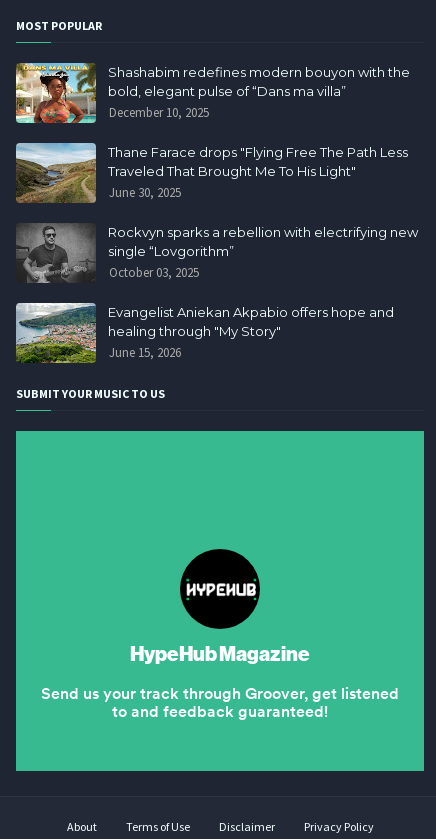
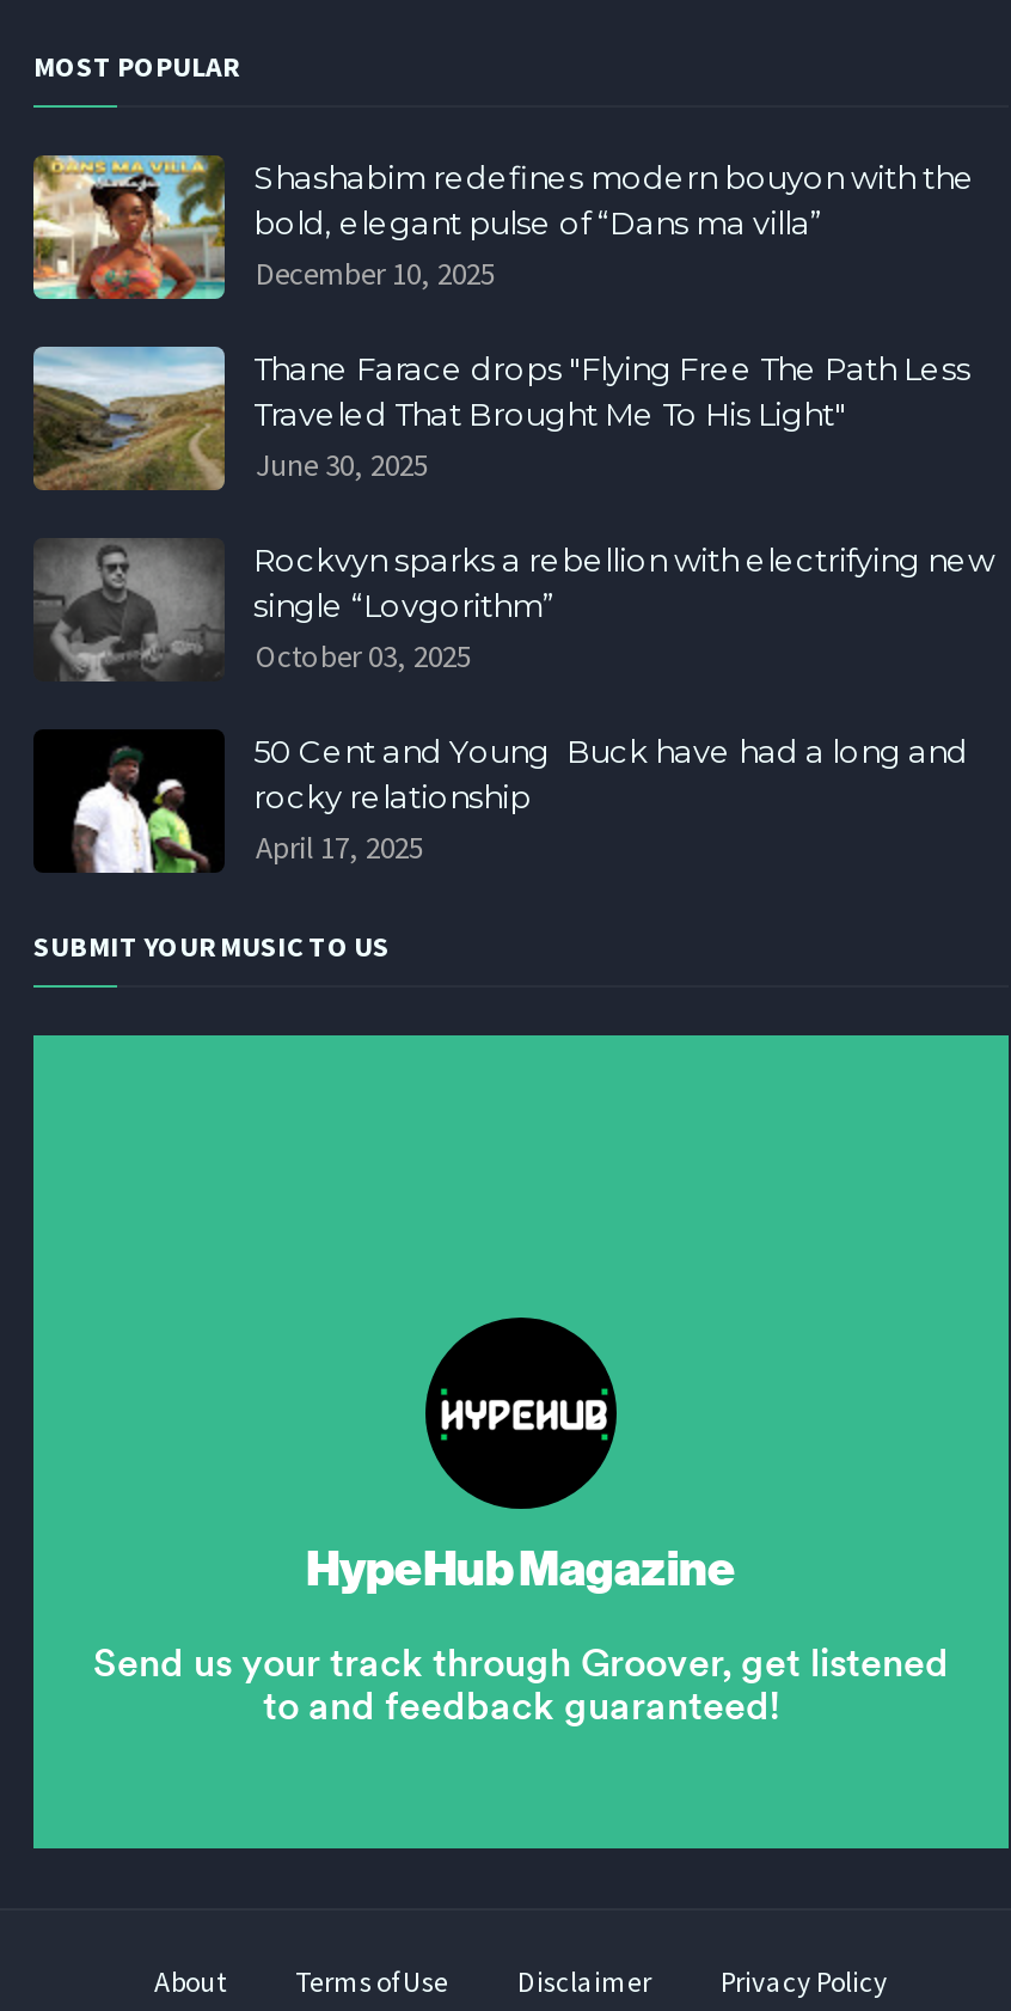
- [image]
- Evangelist Aniekan Akpabio offers hope and
- healing through "My Story"
- June 15, 2026
+ [image]
+ 50 Cent and Young Buck have had a long and
+ rocky relationship
+ April 17, 2025
